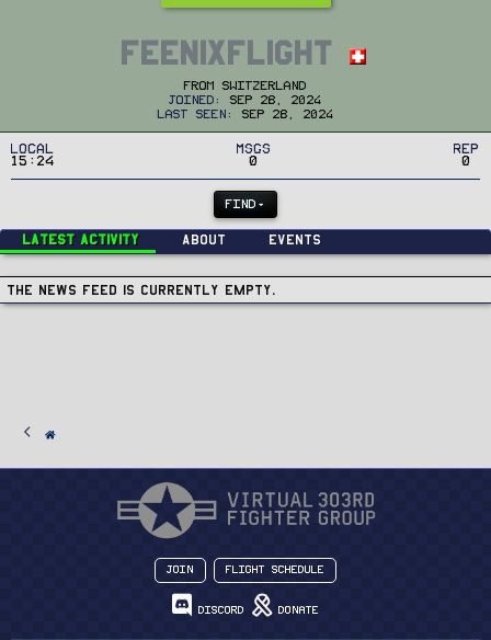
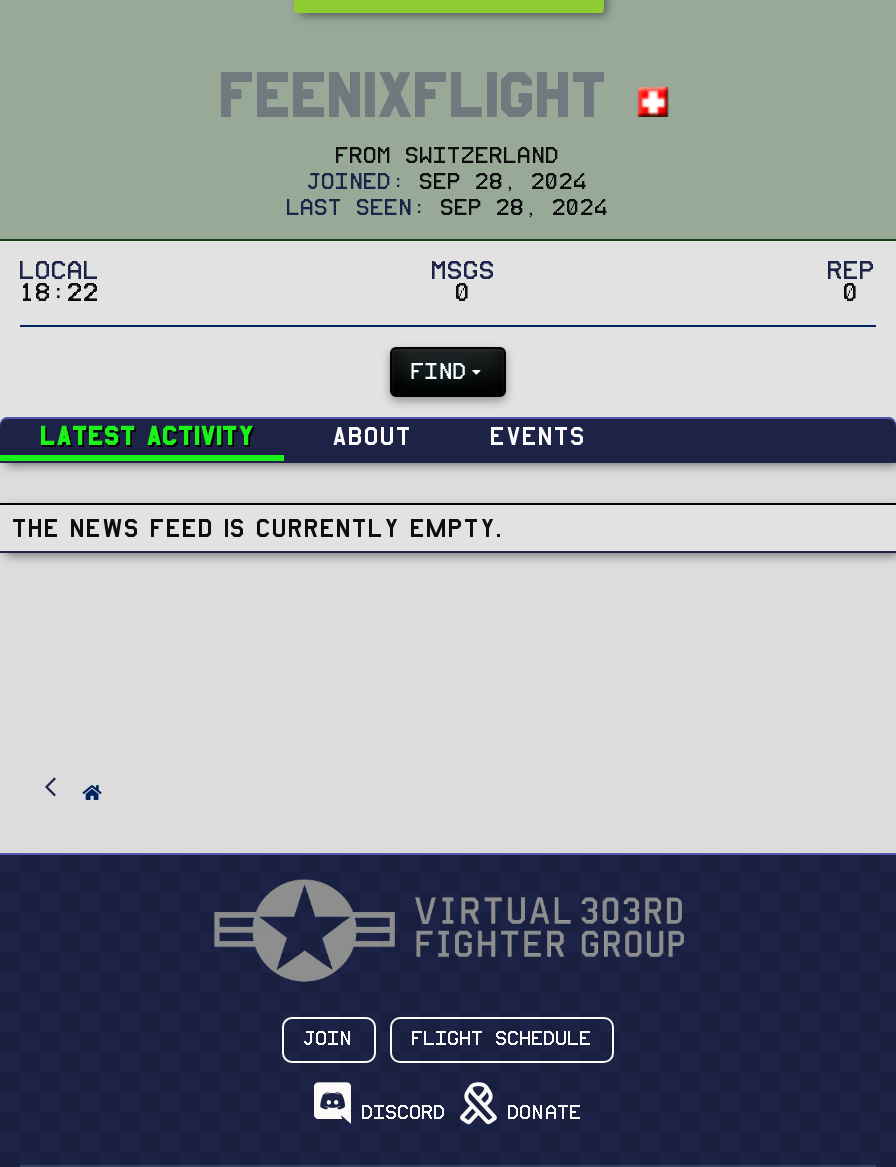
- 15:24
+ 18:22
